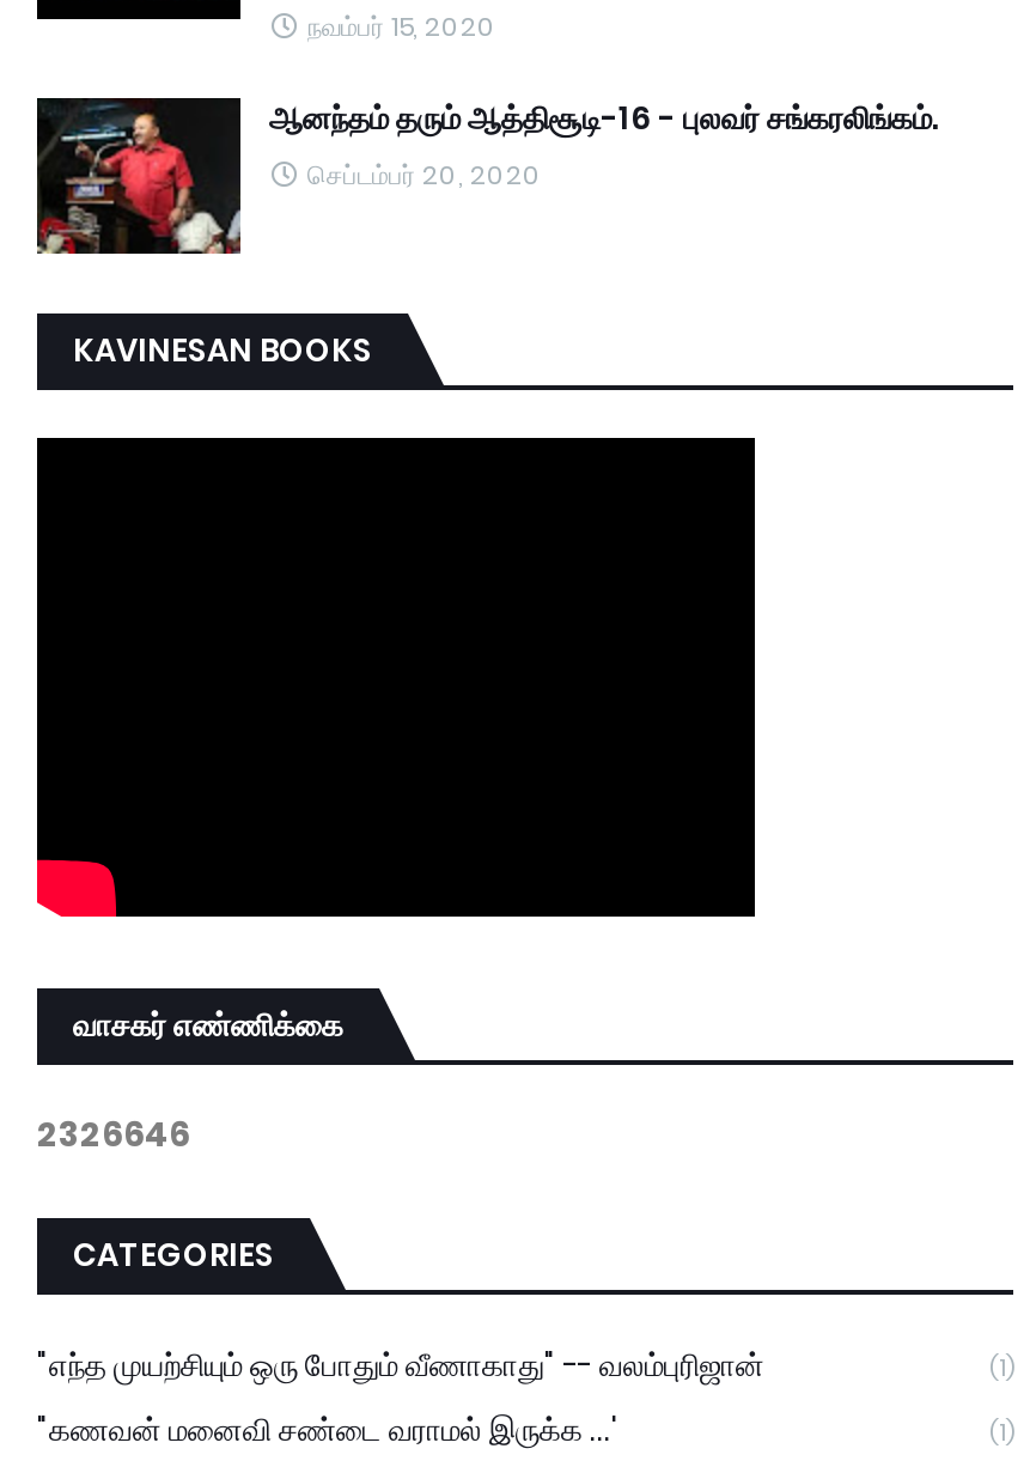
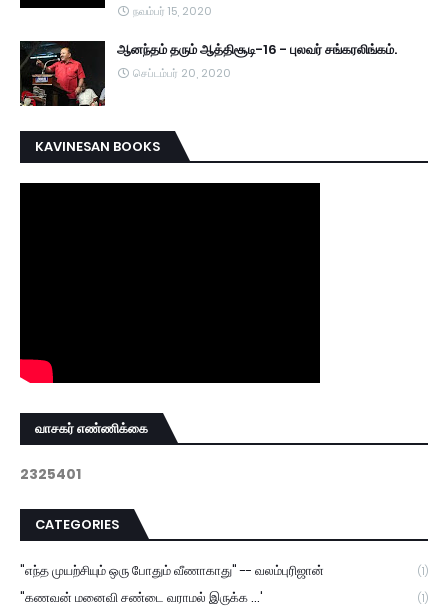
- 2326646
+ 2325401
